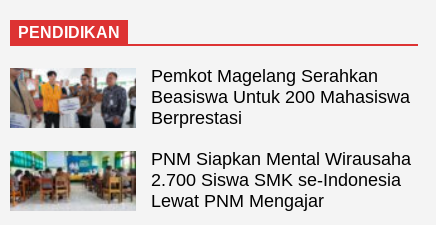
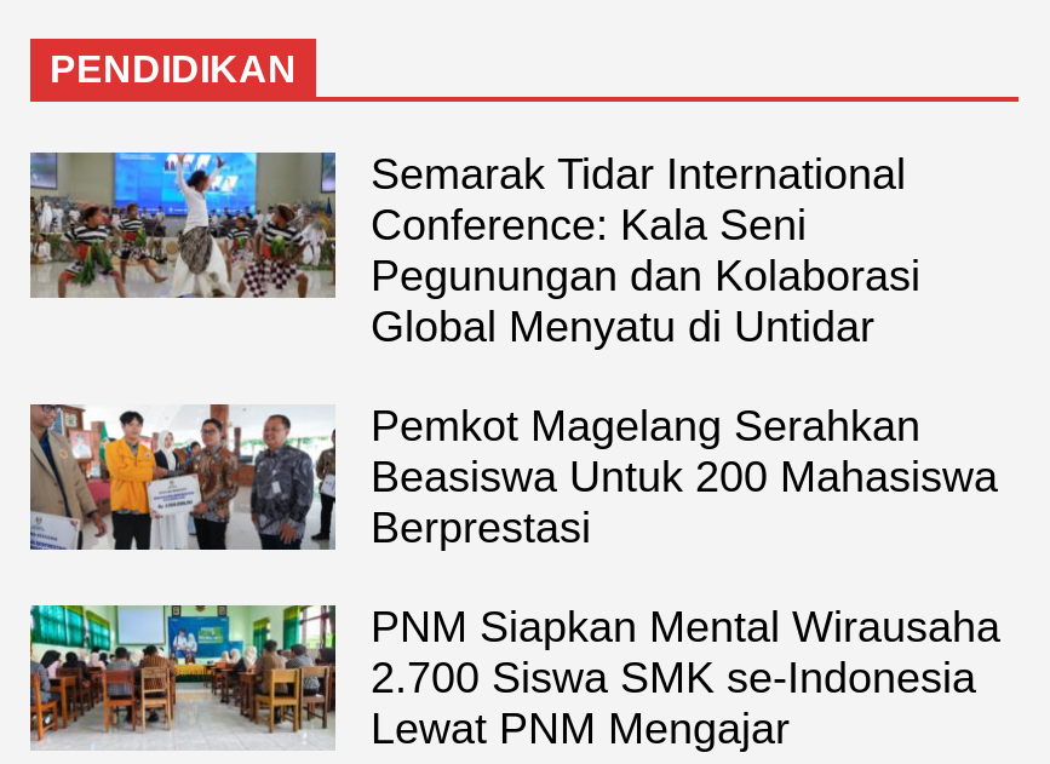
+ [image]
+ Semarak Tidar International
+ Conference: Kala Seni
+ Pegunungan dan Kolaborasi
+ Global Menyatu di Untidar
